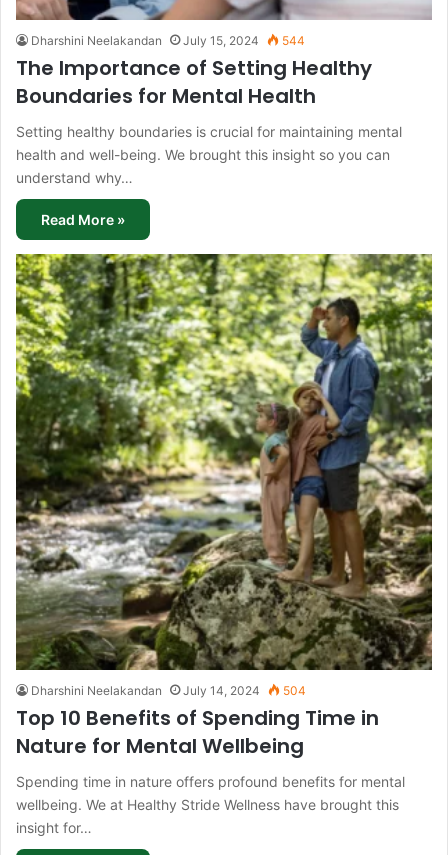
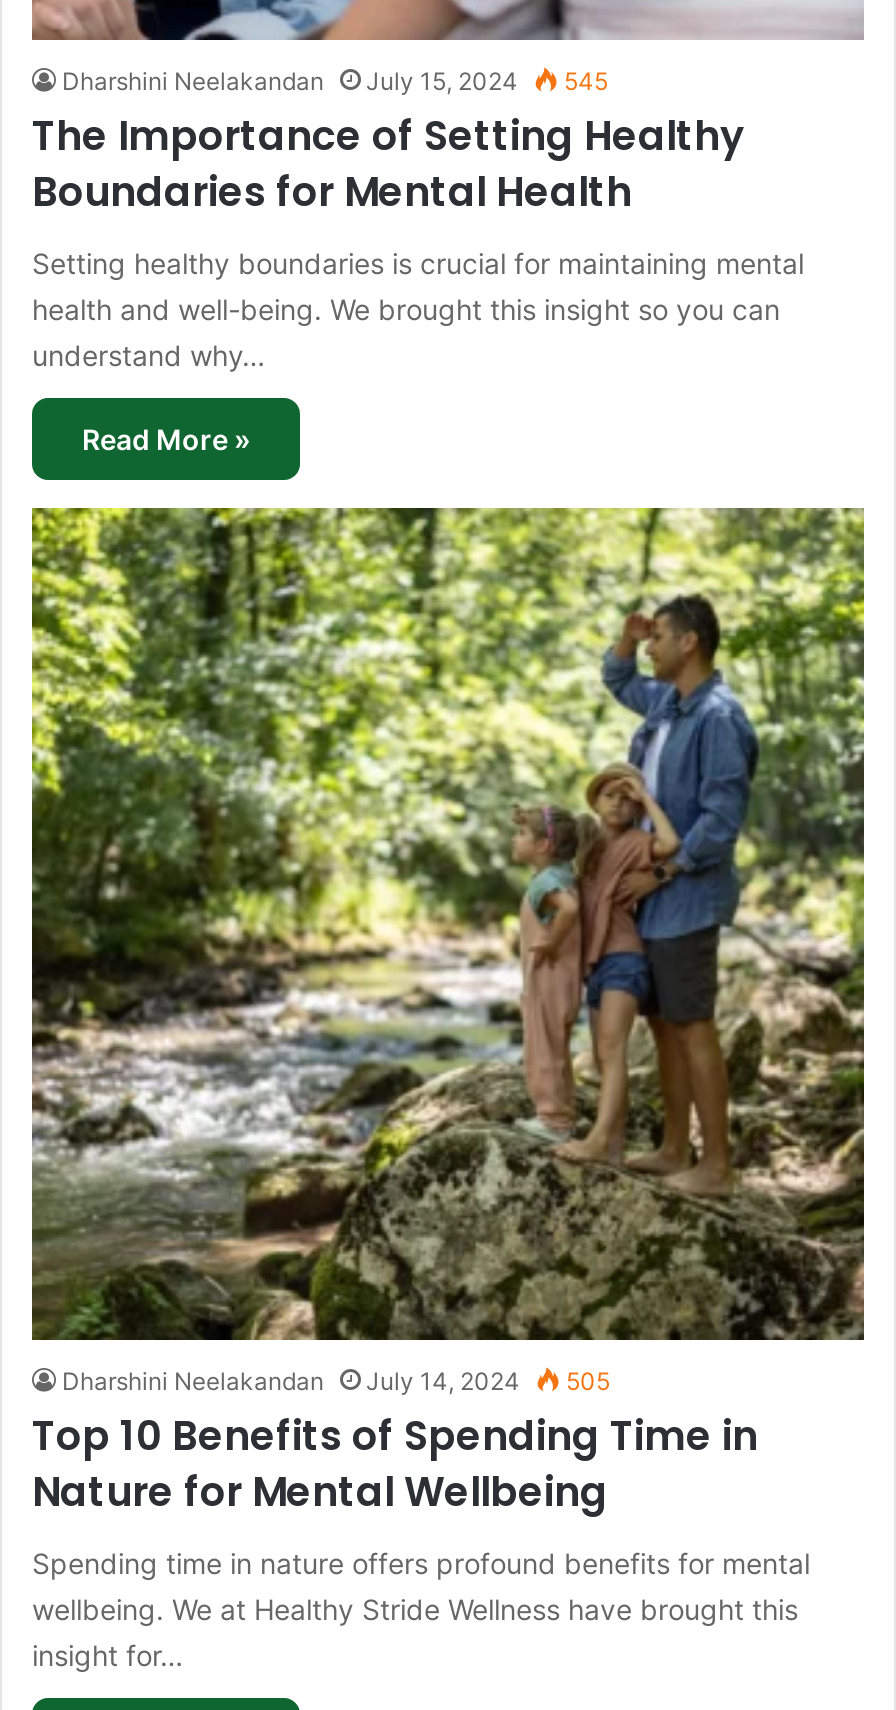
- Dharshini Neelakandan July 15, 2024 544
+ Dharshini Neelakandan July 15, 2024 545

- Dharshini Neelakandan July 14, 2024 504
+ Dharshini Neelakandan July 14, 2024 505
